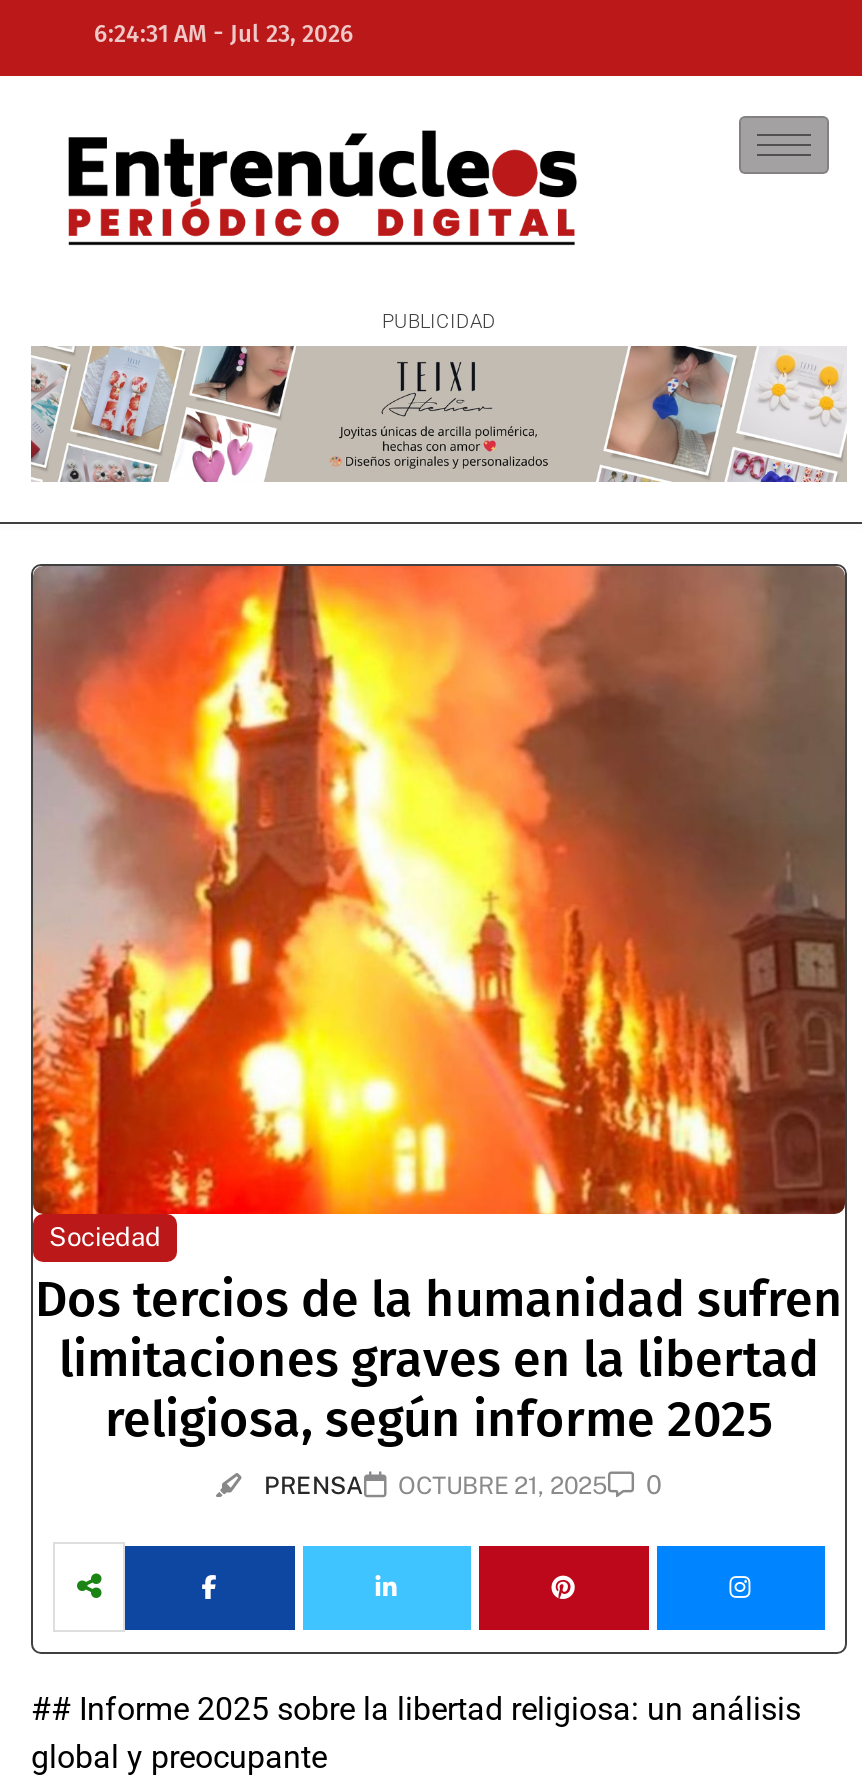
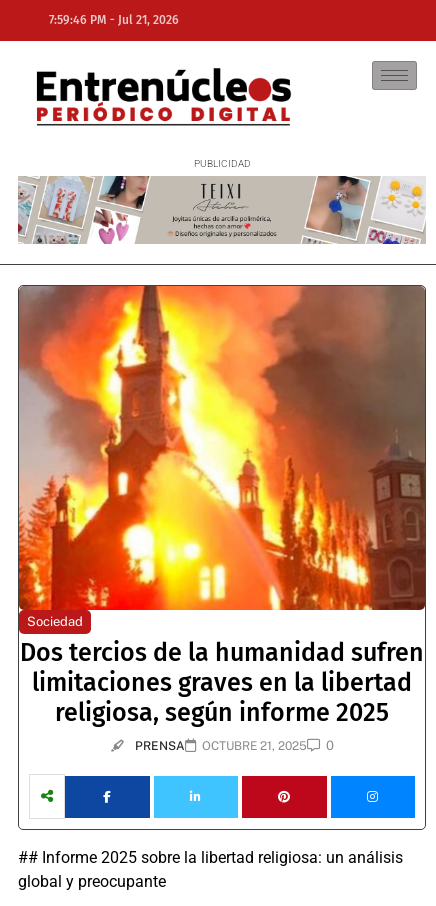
- 6:24:31 AM - Jul 23, 2026
+ 7:59:46 PM - Jul 21, 2026
